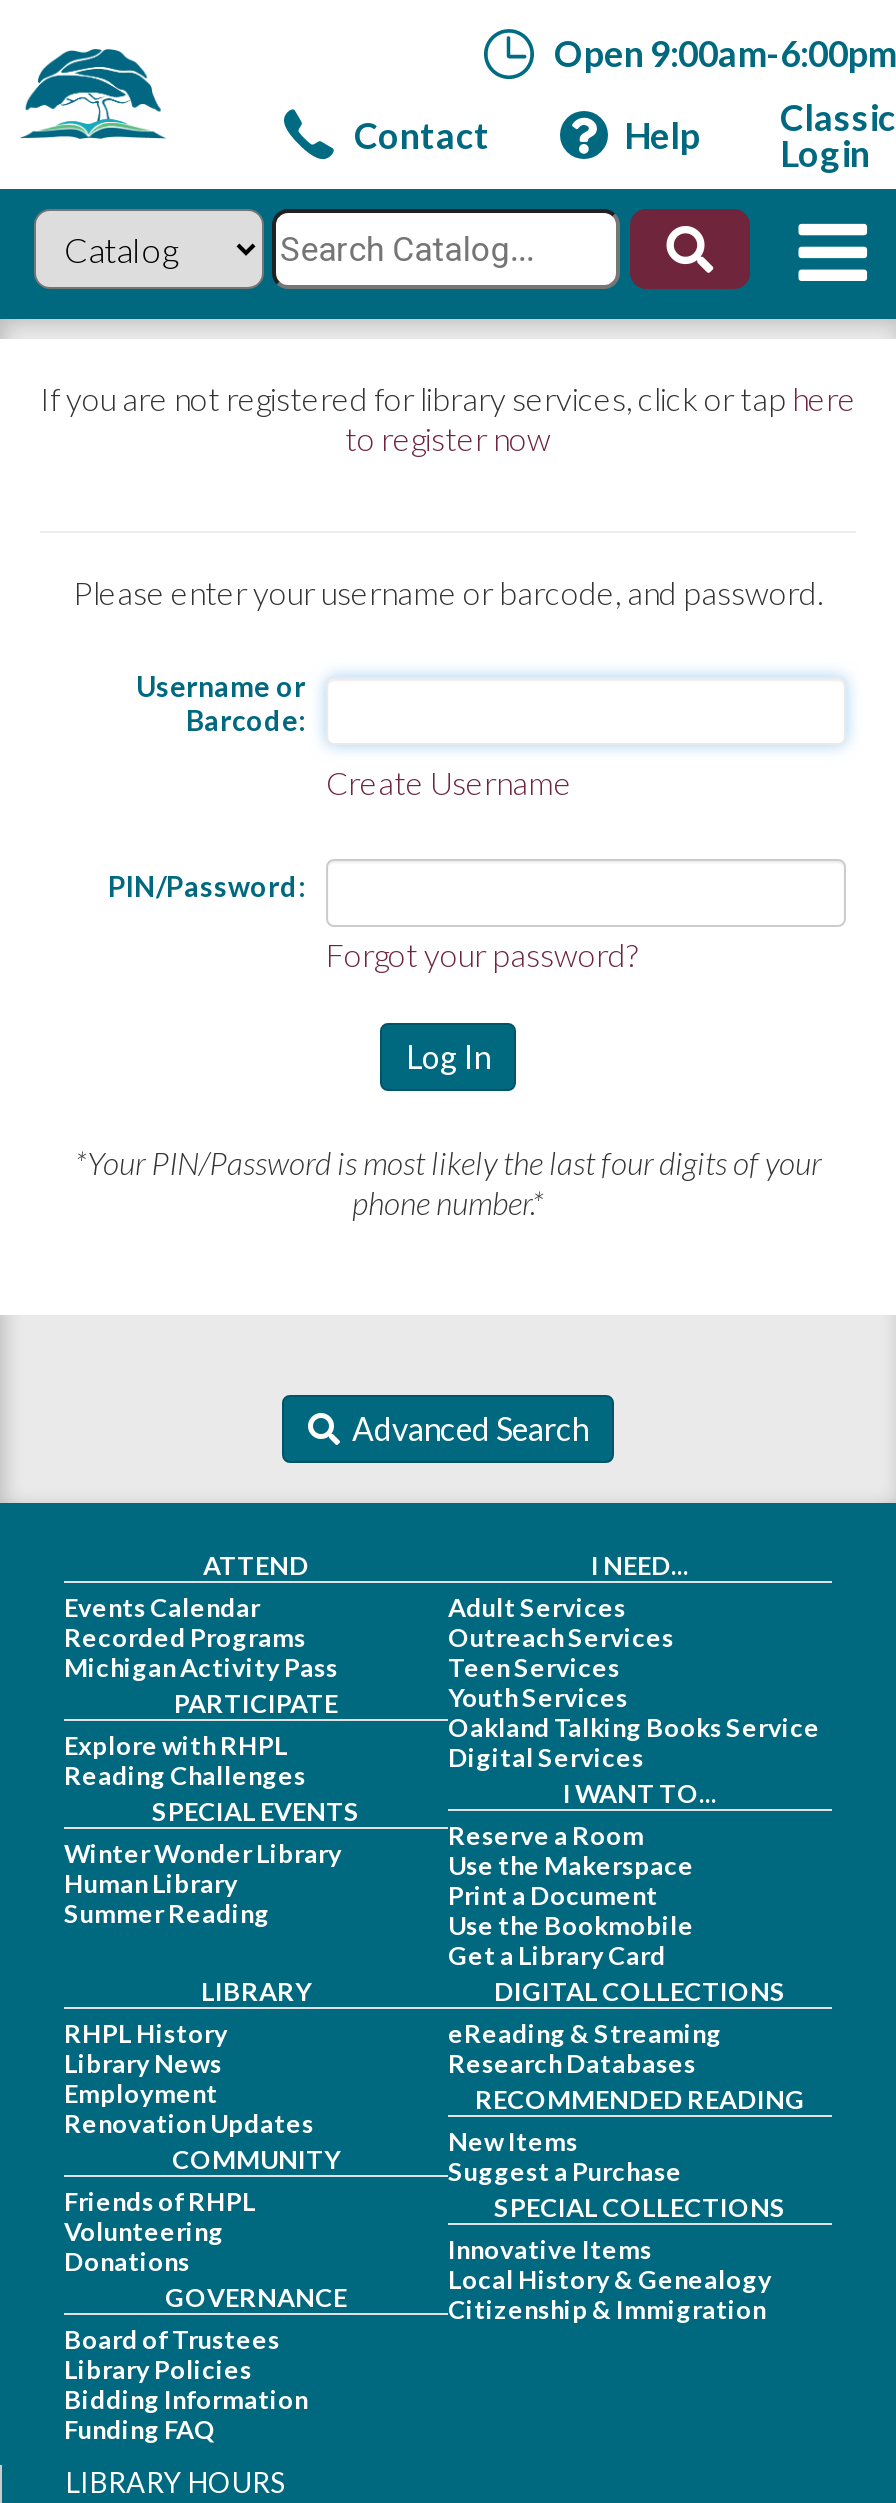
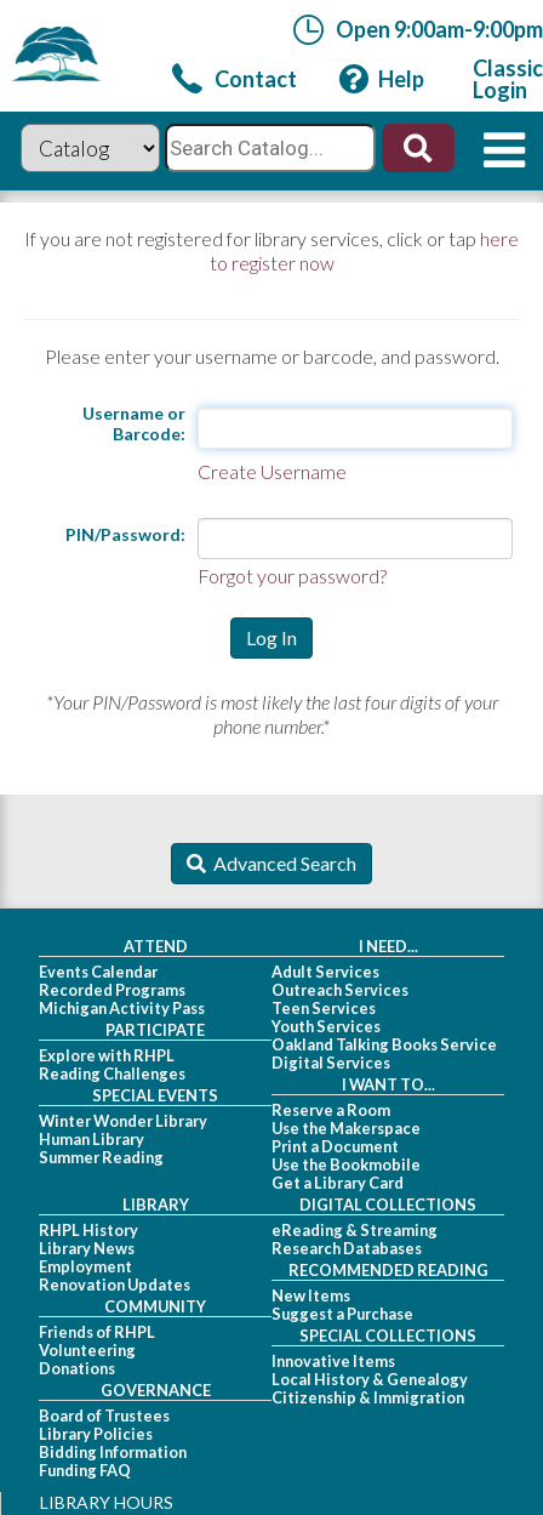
- Open 9:00am-6:00pm
+ Open 9:00am-9:00pm
